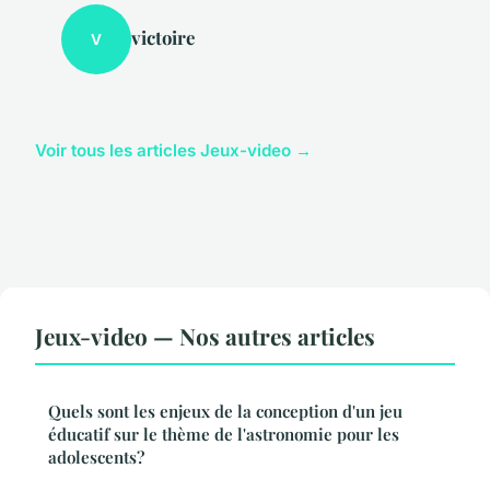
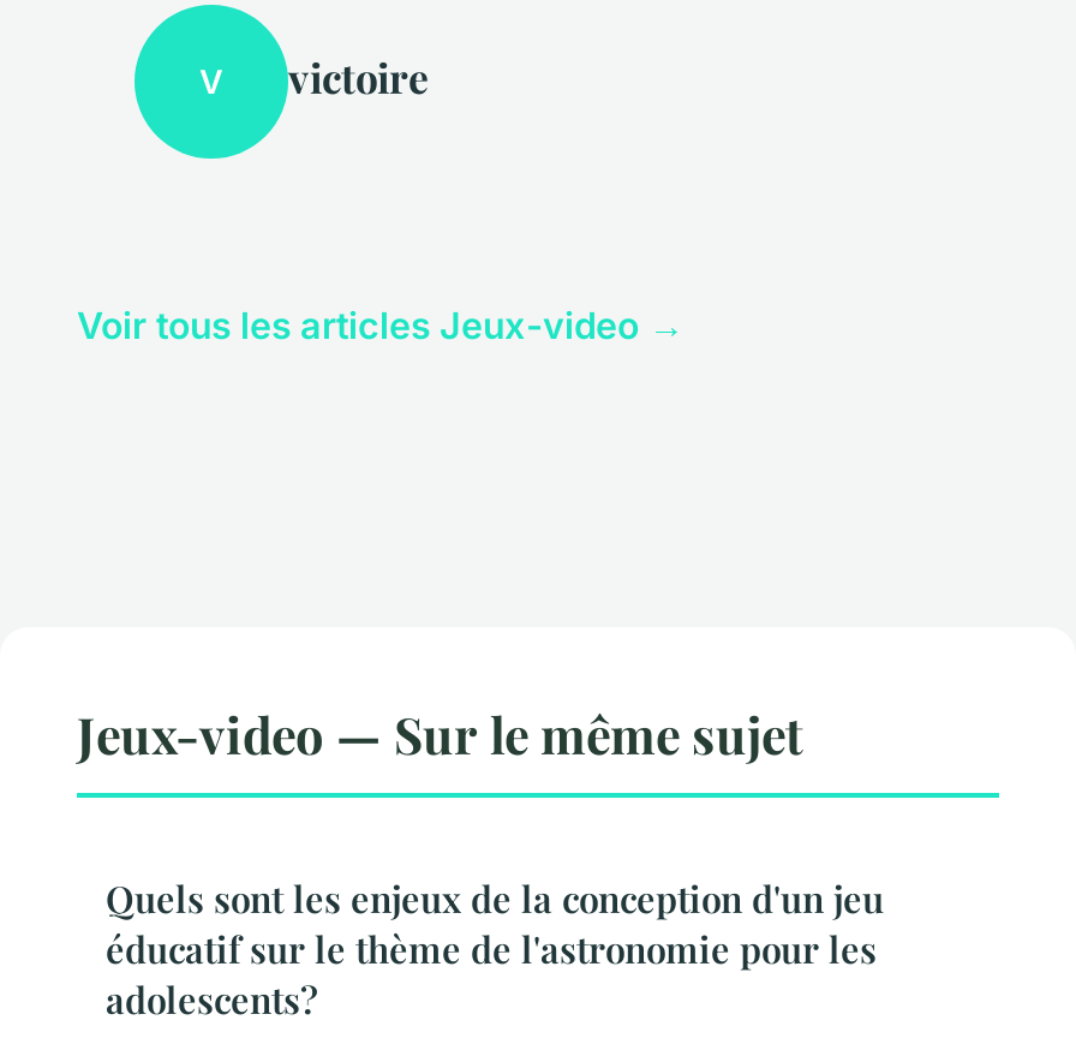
- Jeux-video — Nos autres articles
+ Jeux-video — Sur le même sujet
